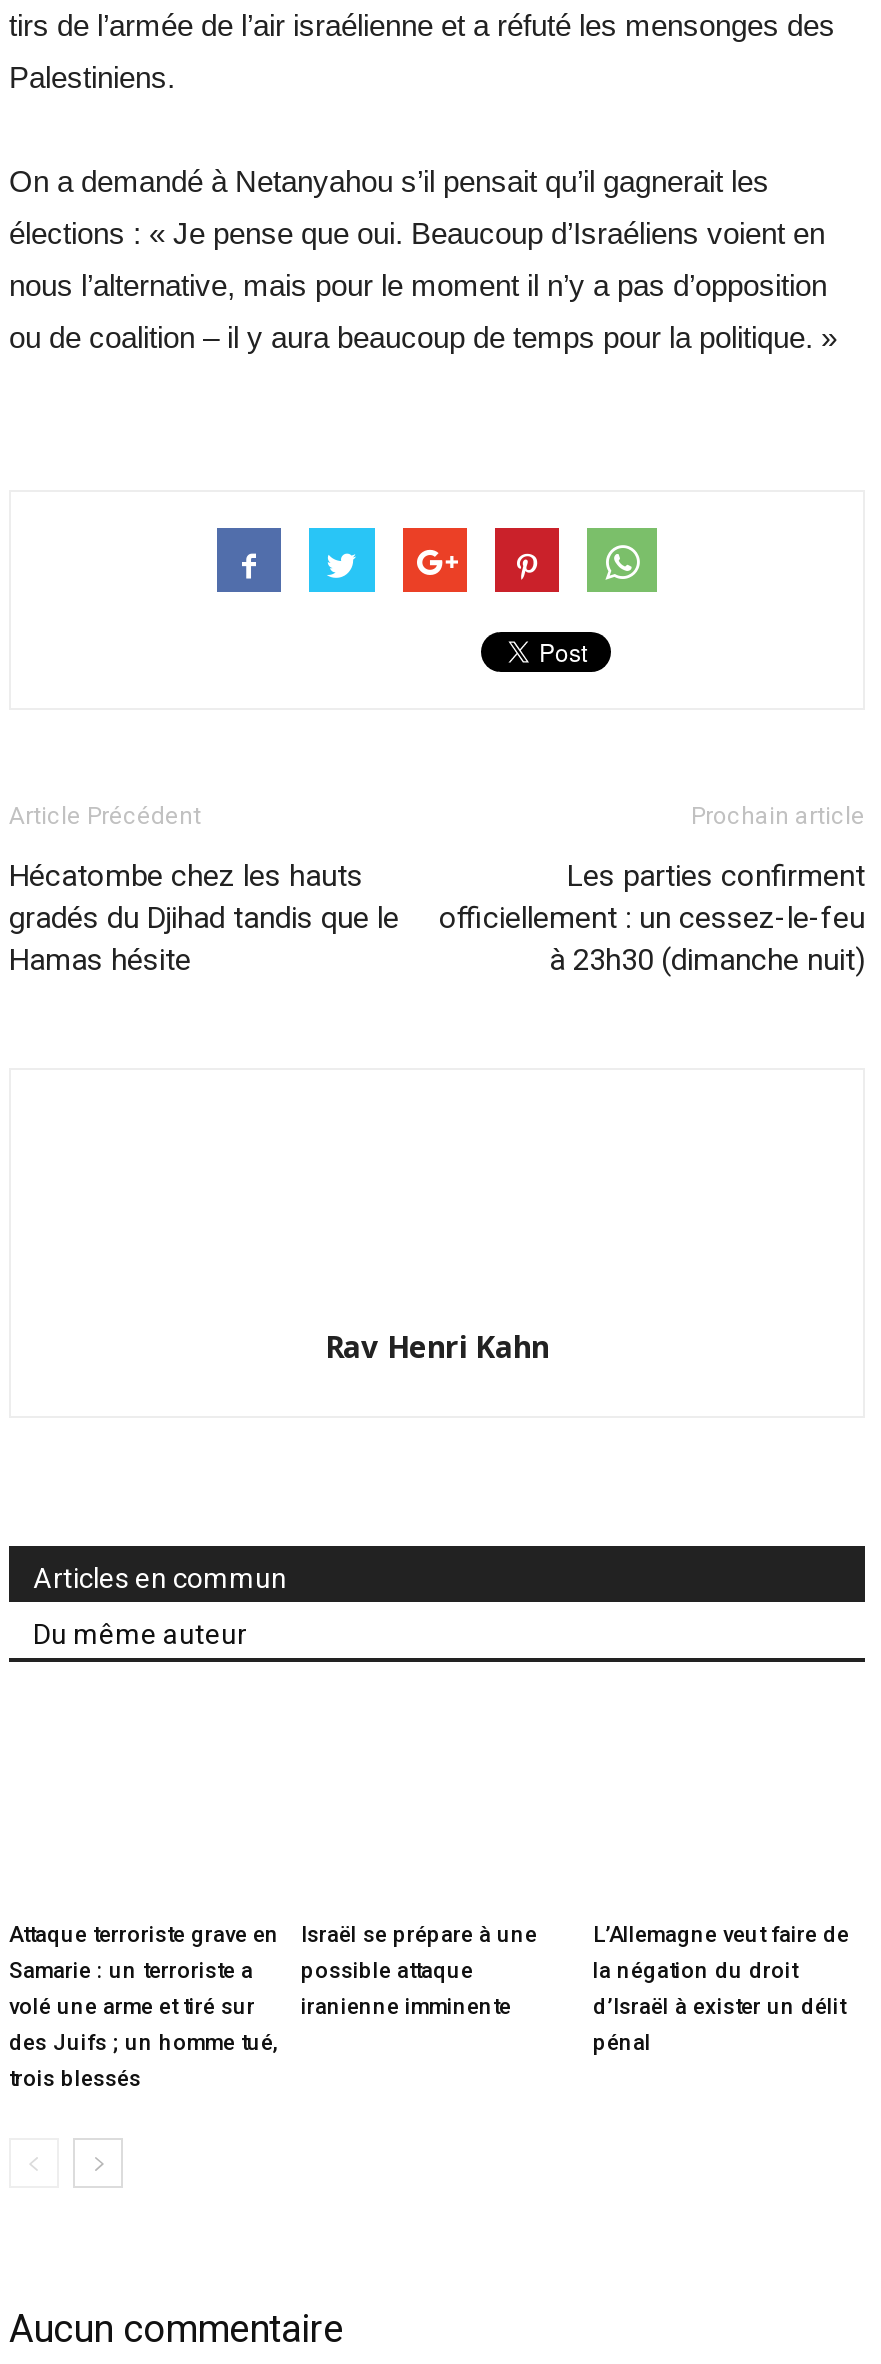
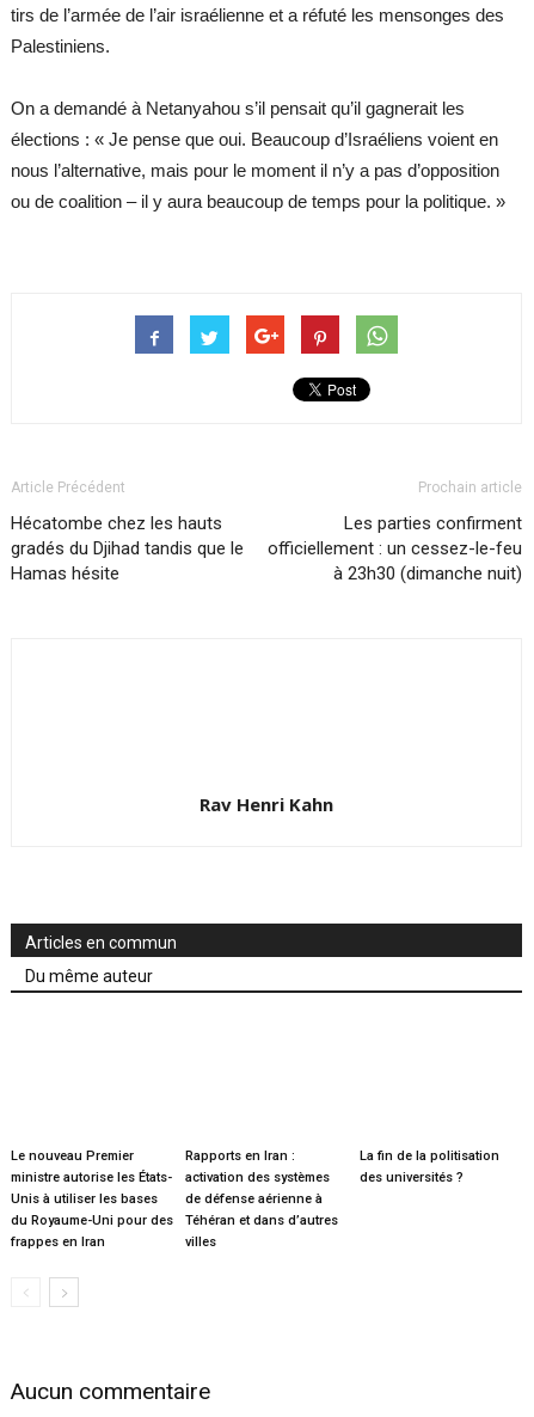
- Attaque terroriste grave en
- Samarie : un terroriste a
- volé une arme et tiré sur
- des Juifs ; un homme tué,
- trois blessés
+ Le nouveau Premier
+ ministre autorise les États-
+ Unis à utiliser les bases
+ du Royaume-Uni pour des
+ frappes en Iran

- Israël se prépare à une
- possible attaque
- iranienne imminente
+ Rapports en Iran :
+ activation des systèmes
+ de défense aérienne à
+ Téhéran et dans d’autres
+ villes

- L’Allemagne veut faire de
- la négation du droit
- d’Israël à exister un délit
- pénal
+ La fin de la politisation
+ des universités ?
